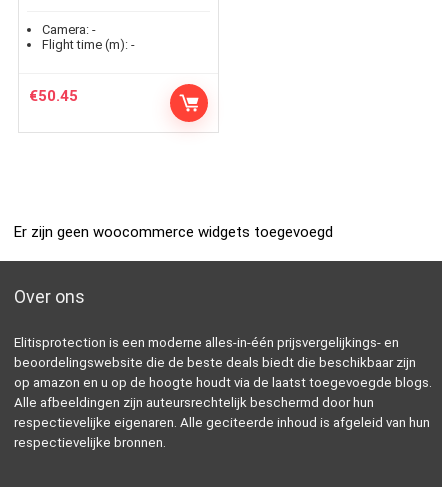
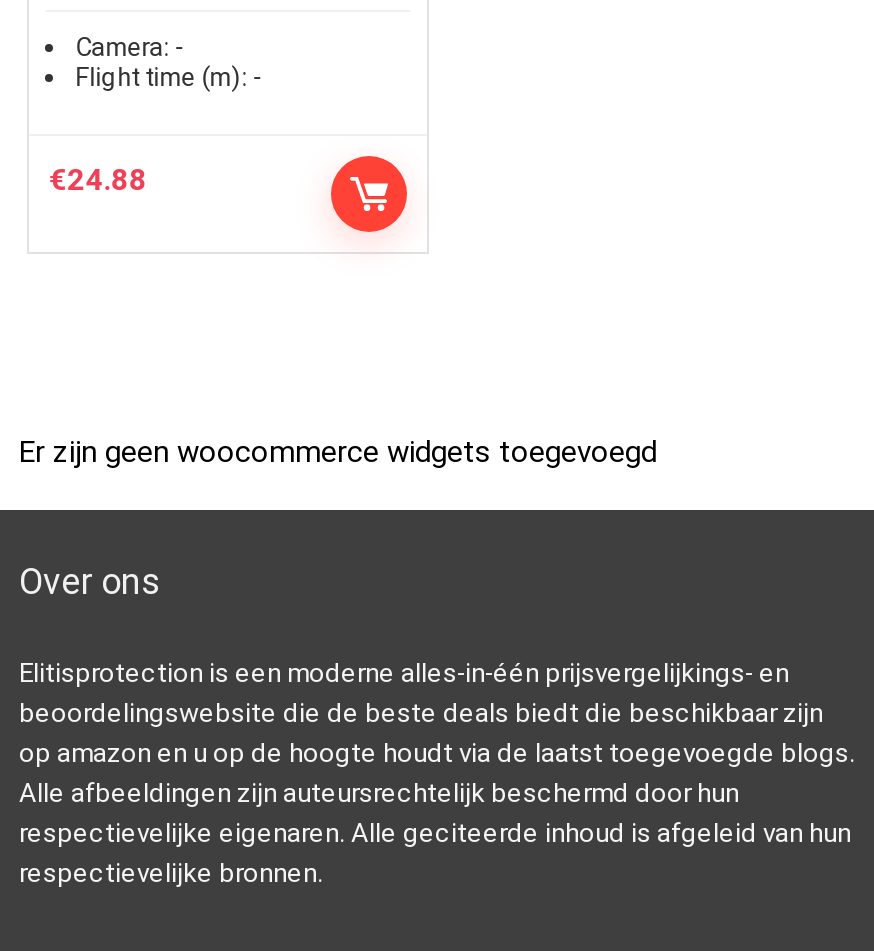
- €50.45
+ €24.88
